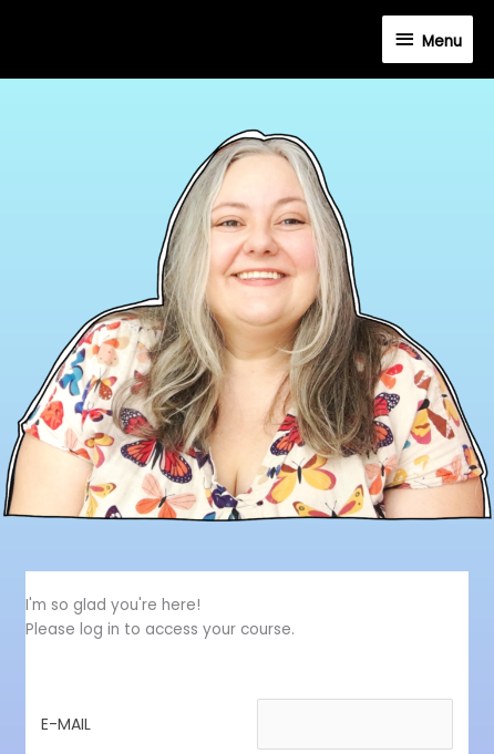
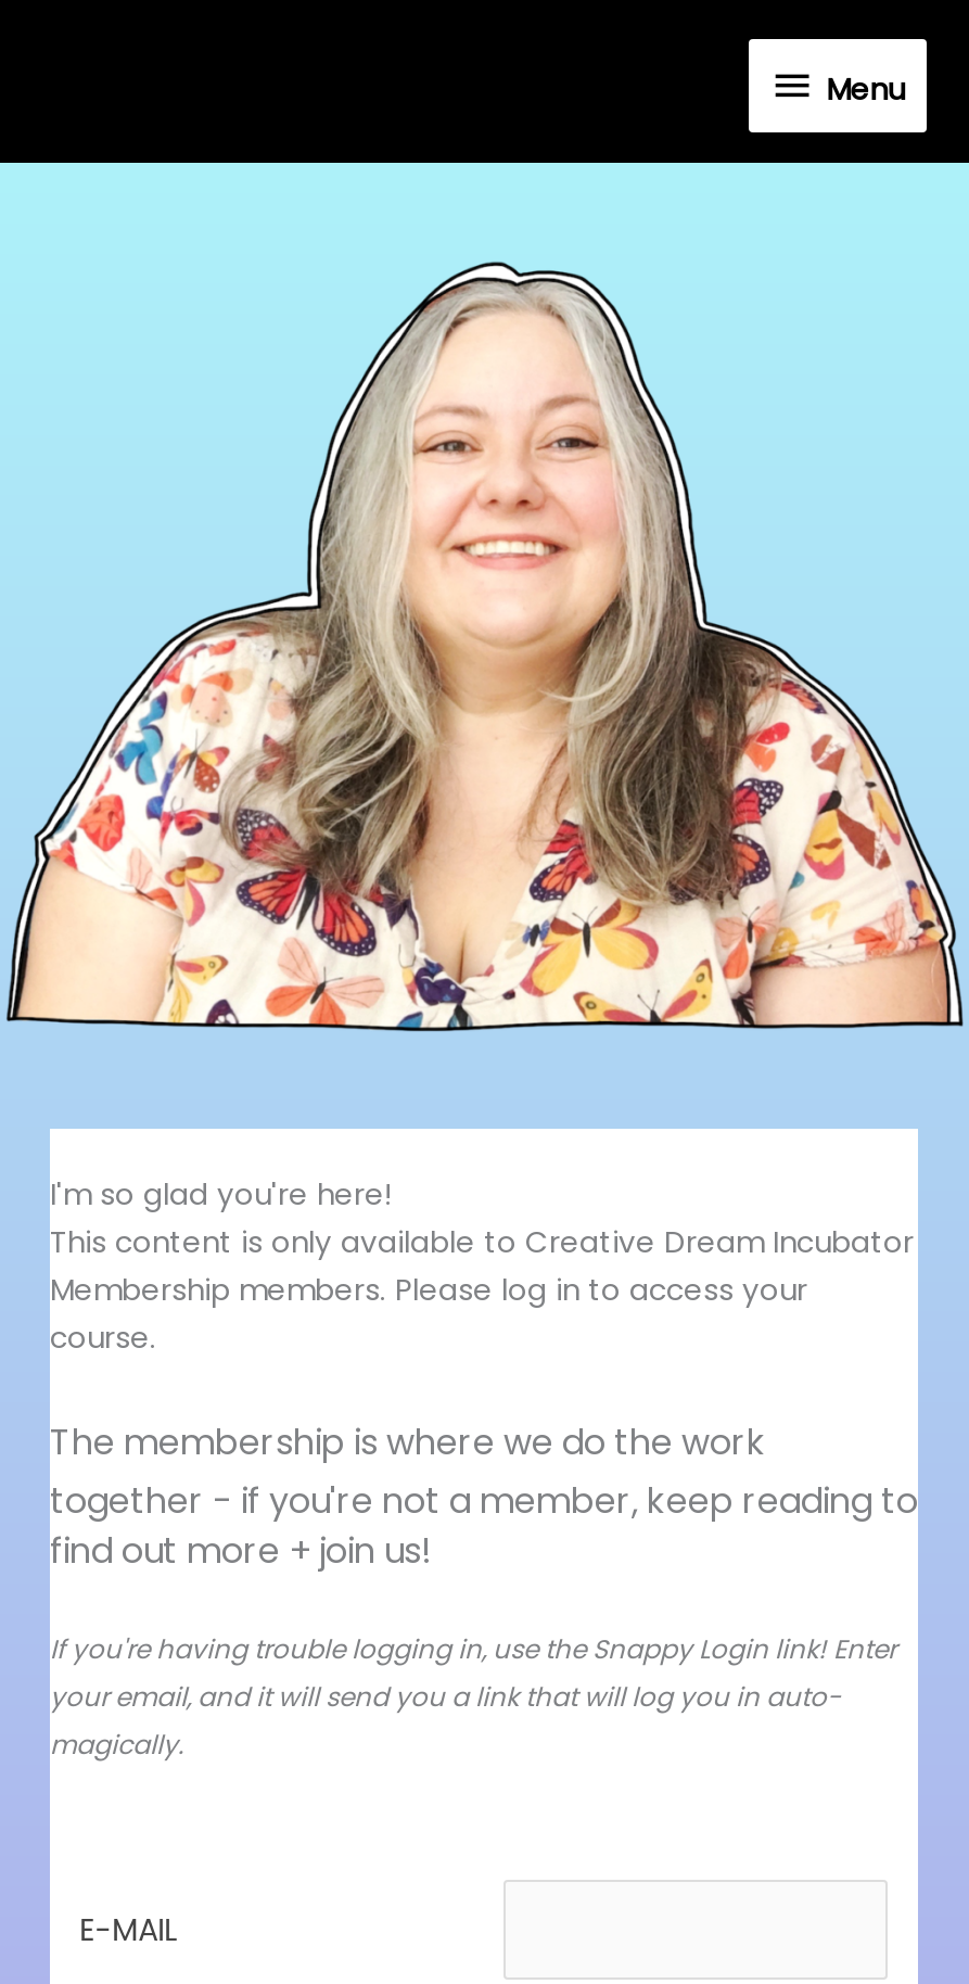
- Please log in to access your course.
+ This content is only available to Creative Dream Incubator
+ Membership members. Please log in to access your
+ course.
+ The membership is where we do the work
+ together - i f you're not a member, keep reading to
+ find out more + join us!
+ If you're having trouble logging in, use the Snappy Login link! Enter
+ your email, and it will send you a link that will log you in auto-
+ magically.
